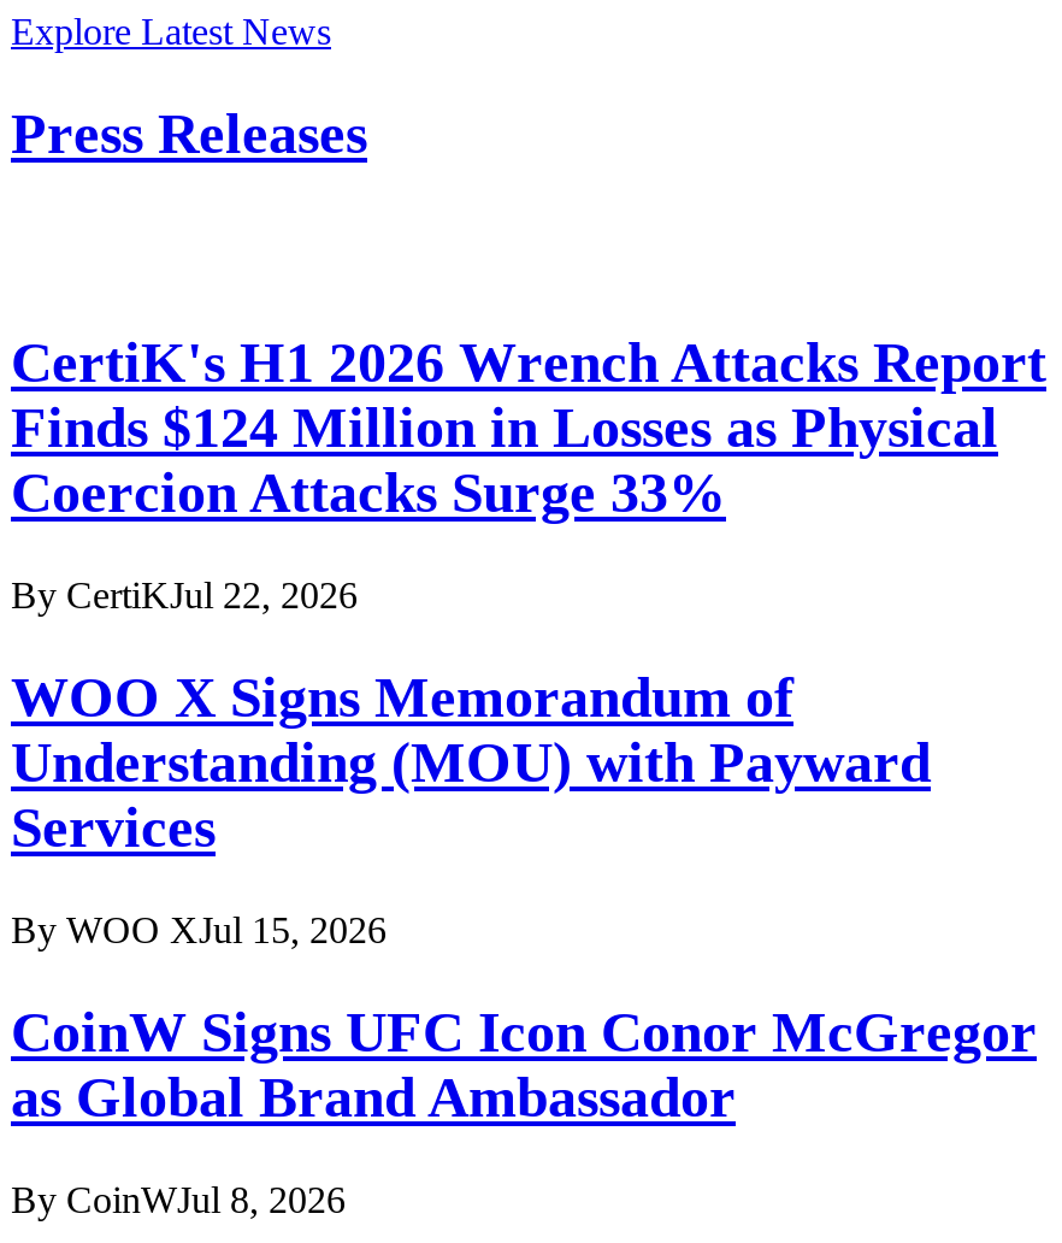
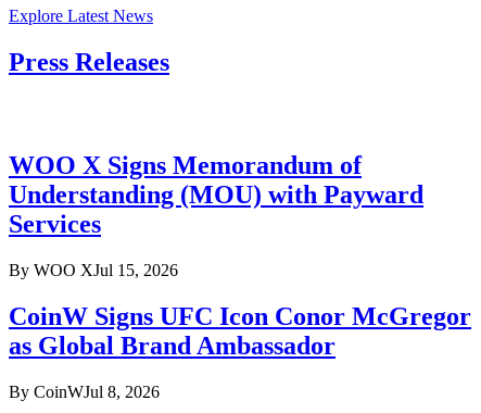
- CertiK's H1 2026 Wrench Attacks Report
- Finds $124 Million in Losses as Physical
- Coercion Attacks Surge 33%
- By CertiKJul 22, 2026
